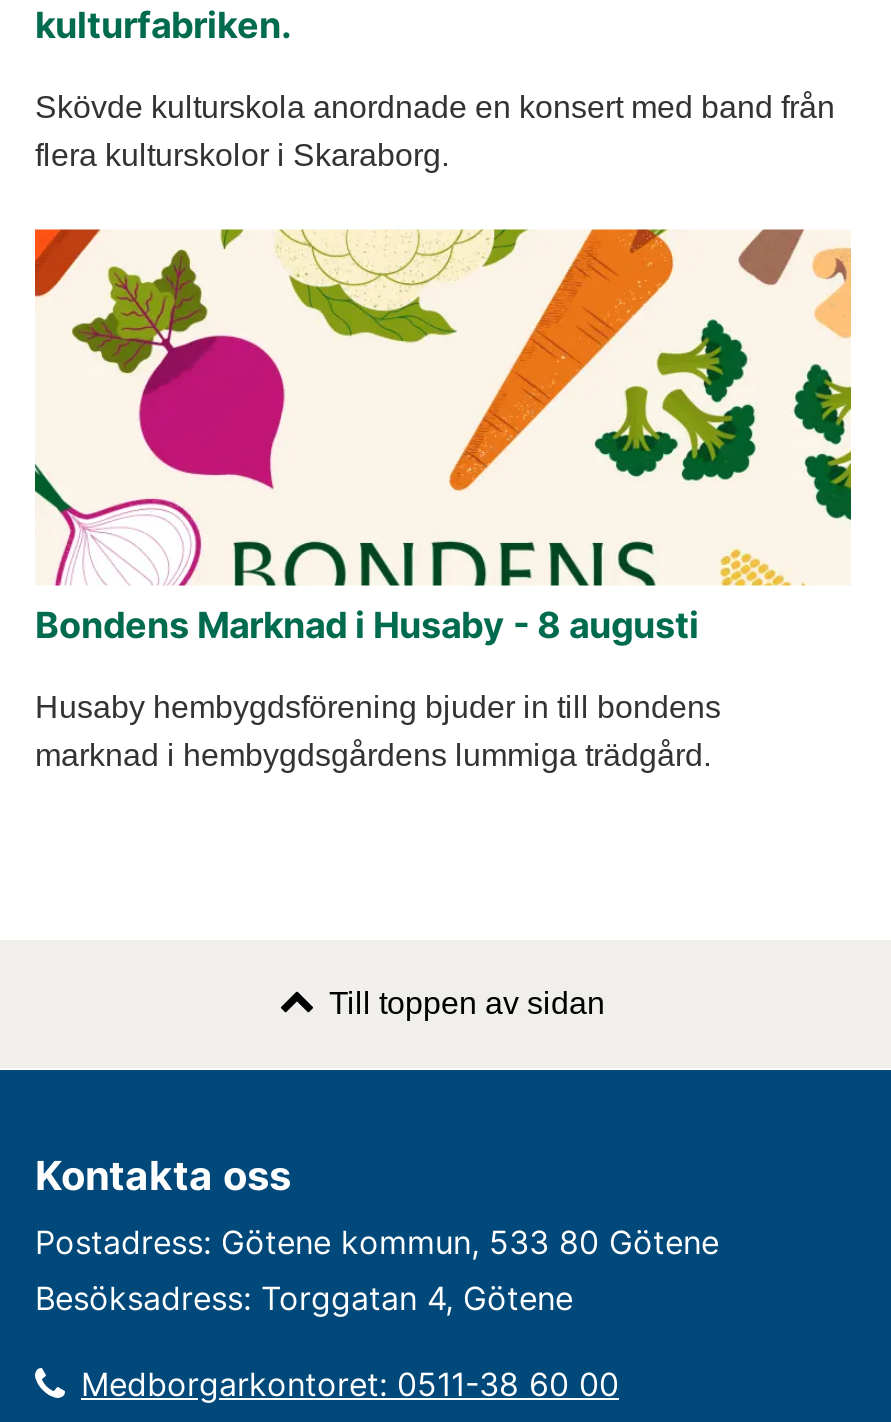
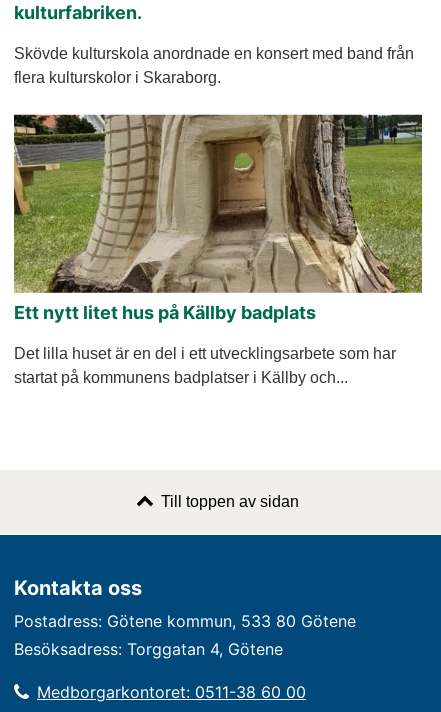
- [image]
- Bondens Marknad i Husaby - 8 augusti
+ [image]
+ Ett nytt litet hus på Källby badplats

- Husaby hembygdsförening bjuder in till bondens
- marknad i hembygdsgårdens lummiga trädgård.
+ Det lilla huset är en del i ett utvecklingsarbete som har
+ startat på kommunens badplatser i Källby och...
